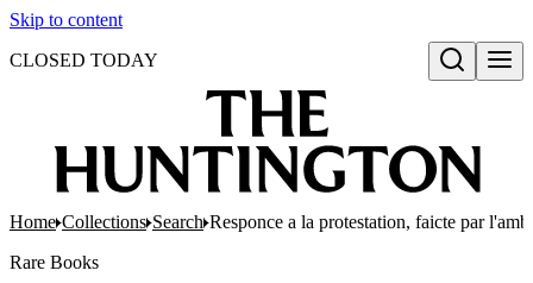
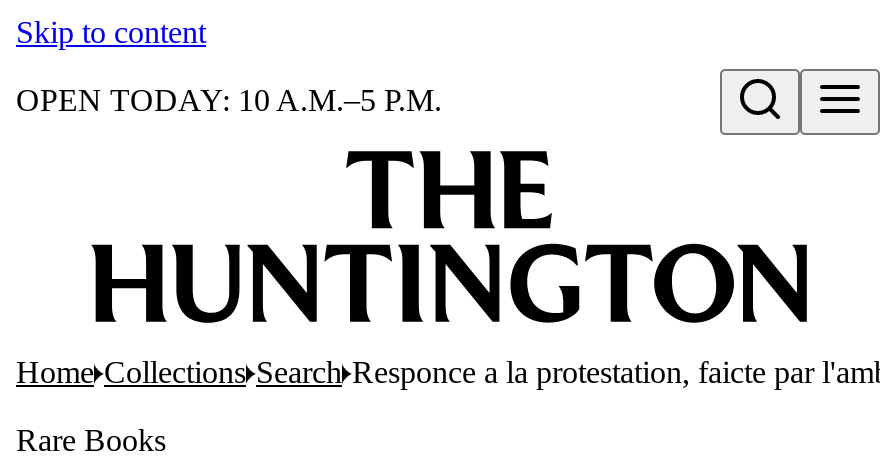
- CLOSED TODAY
+ OPEN TODAY: 10 A.M.–5 P.M.
